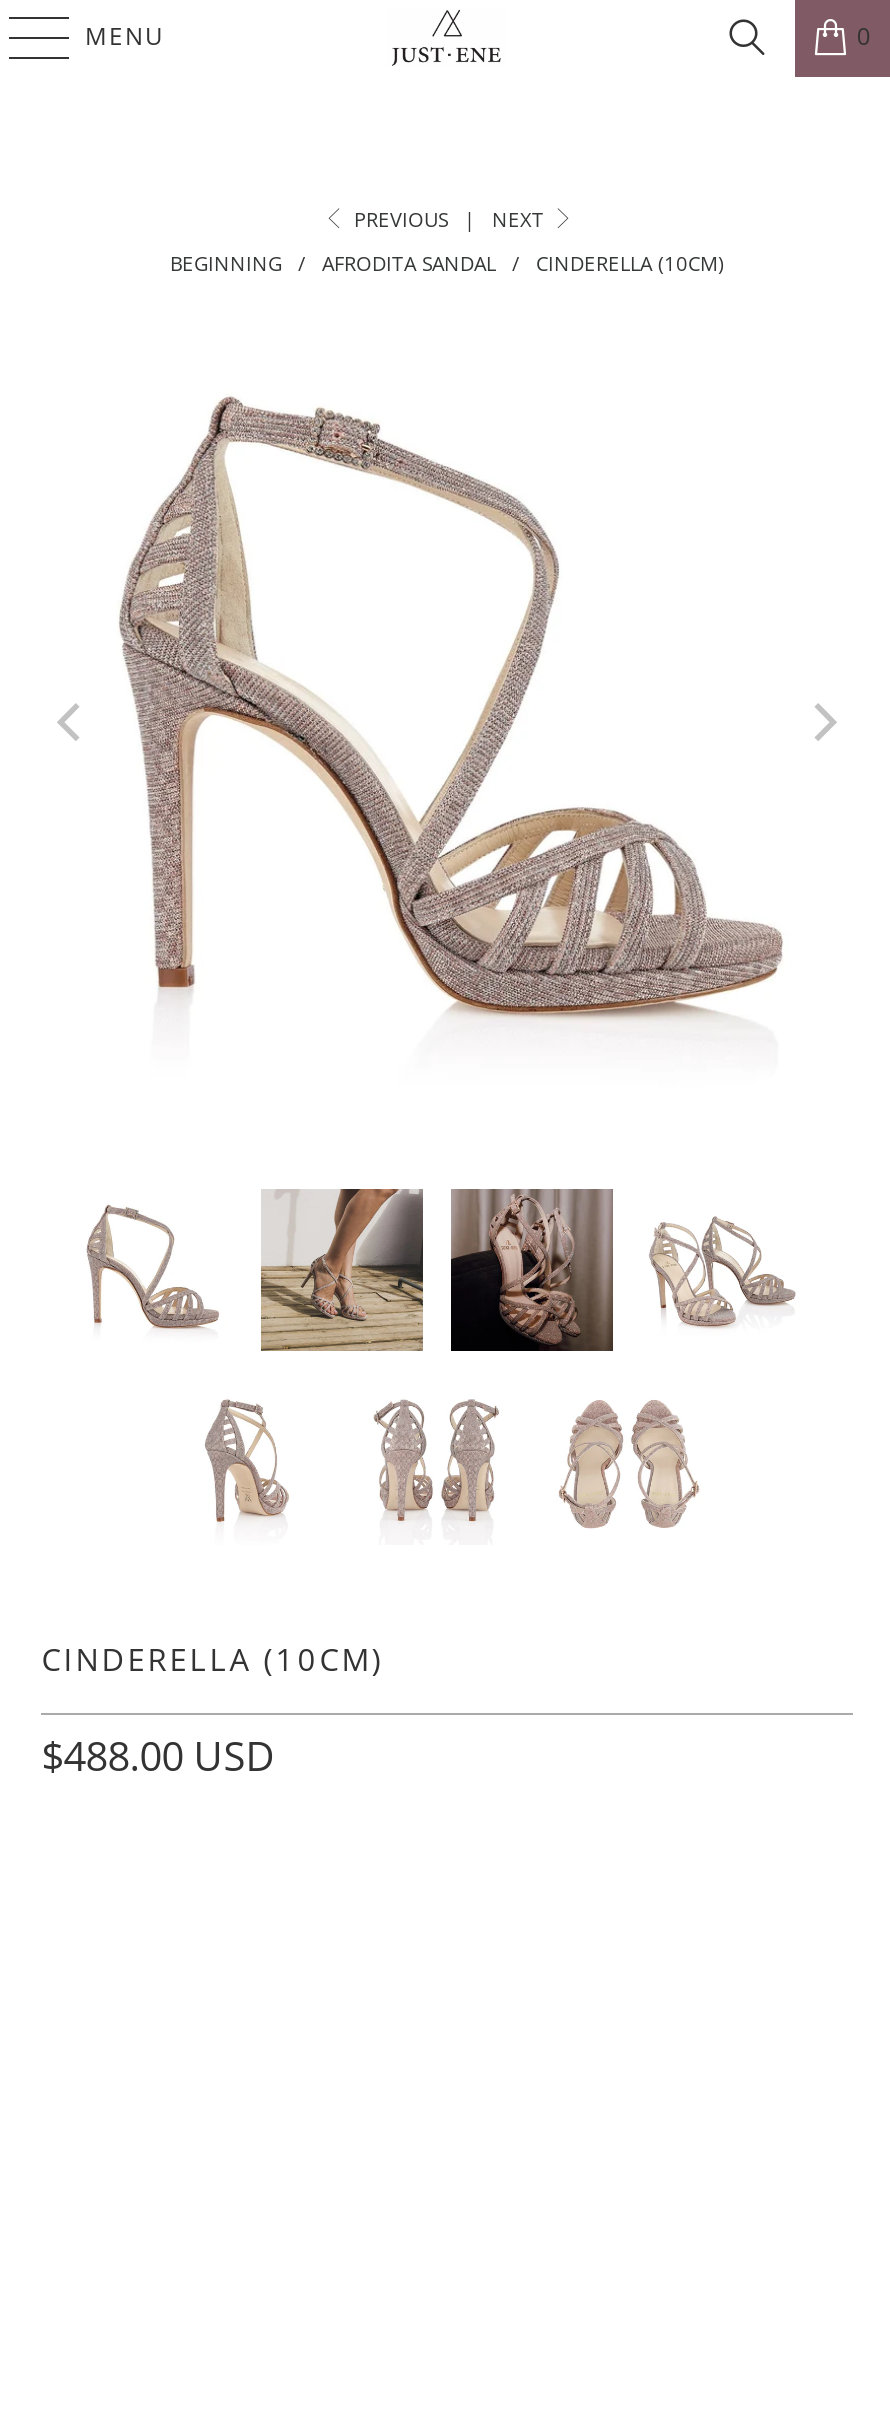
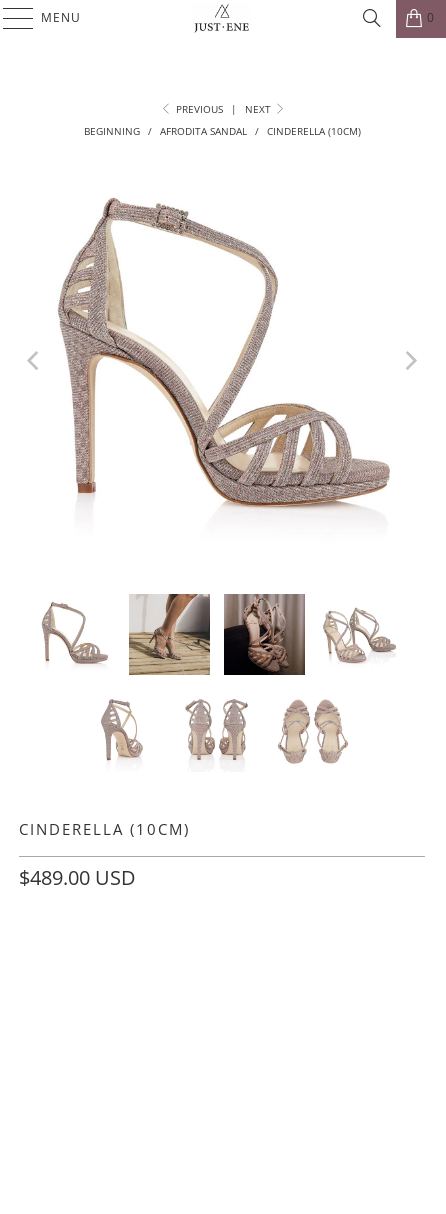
- $488.00 USD
+ $489.00 USD
